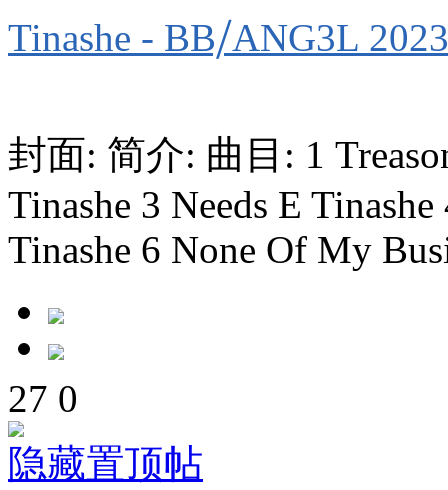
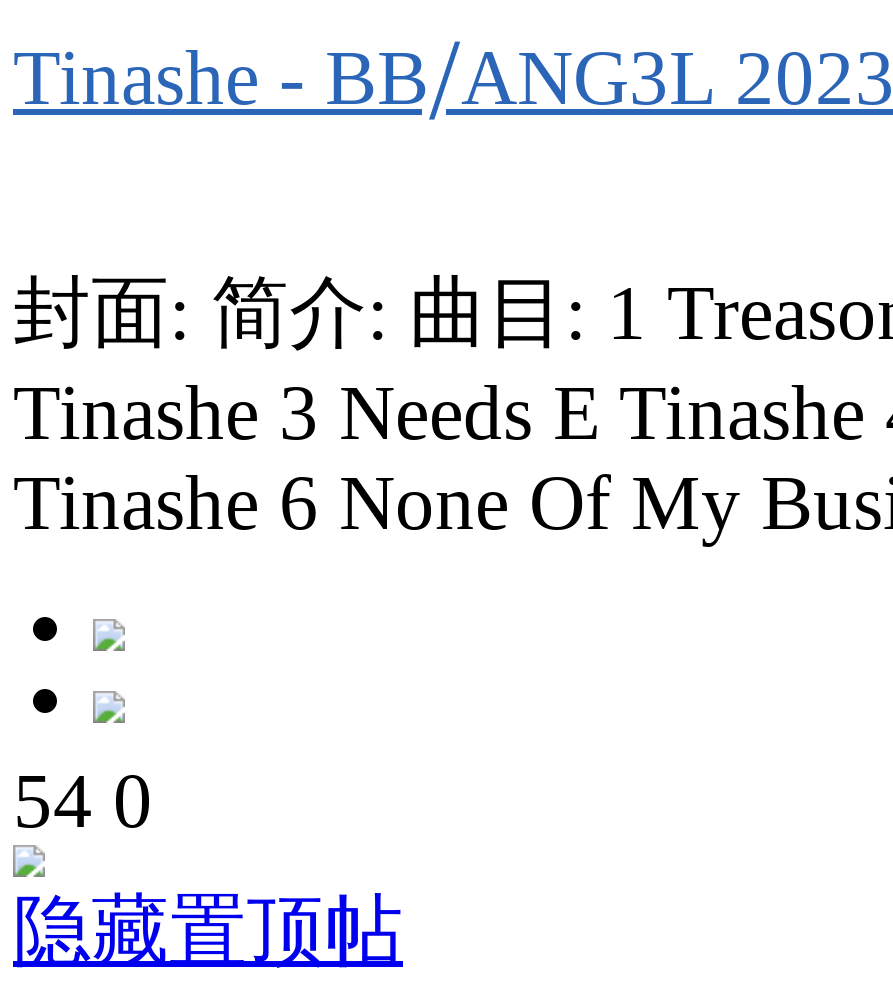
- 27 0
+ 54 0
